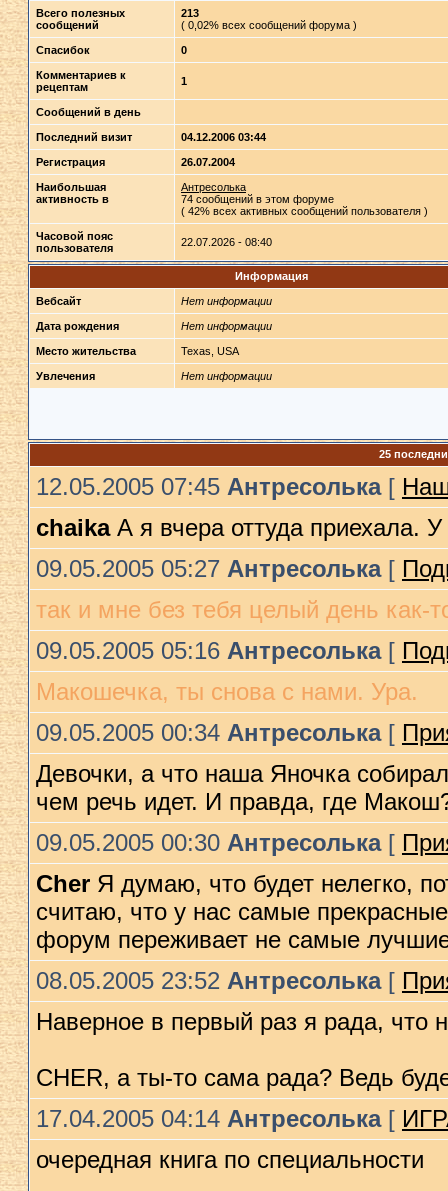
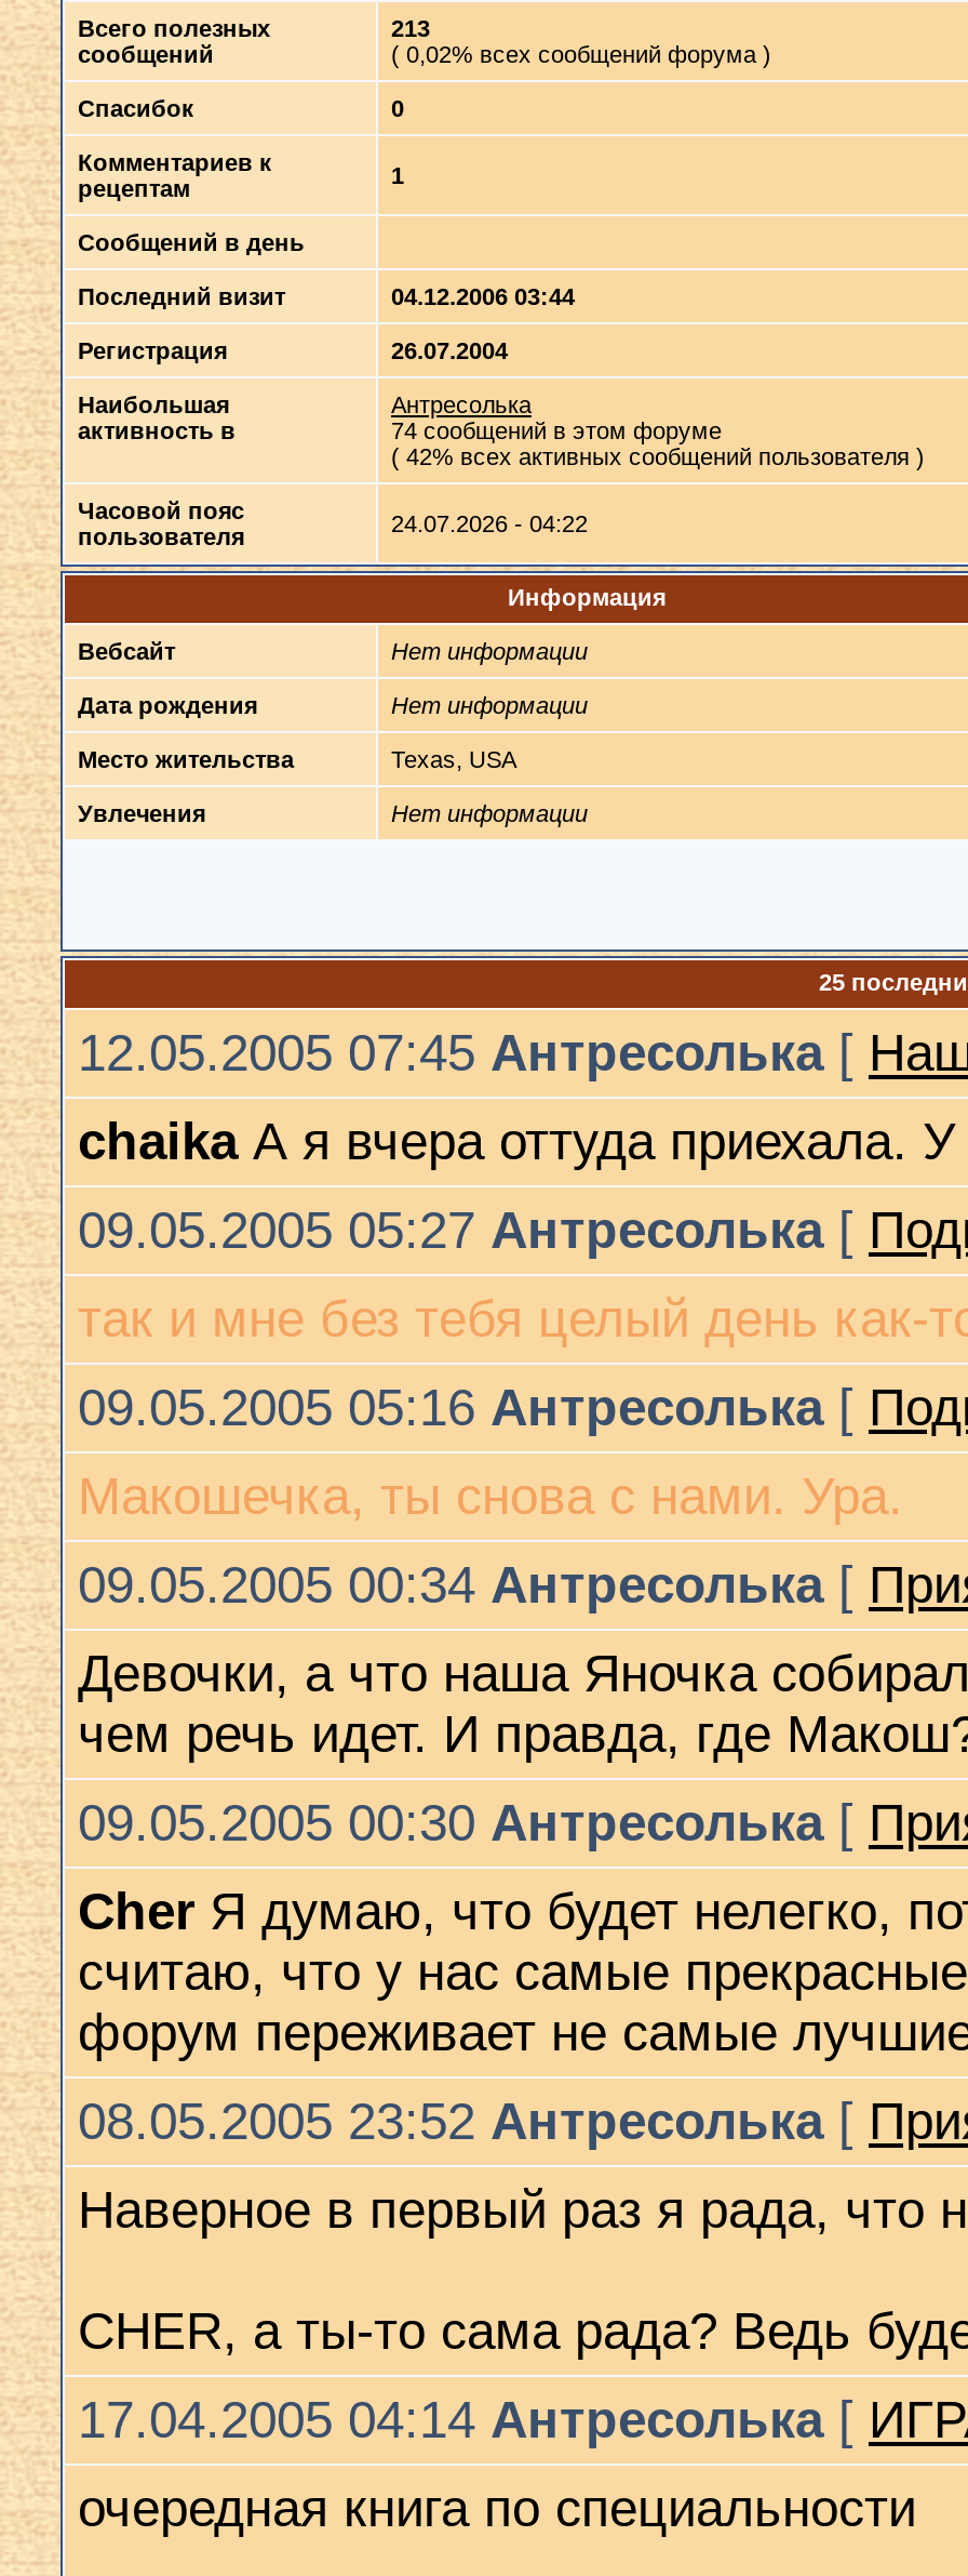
- 22.07.2026 - 08:40
+ 24.07.2026 - 04:22
